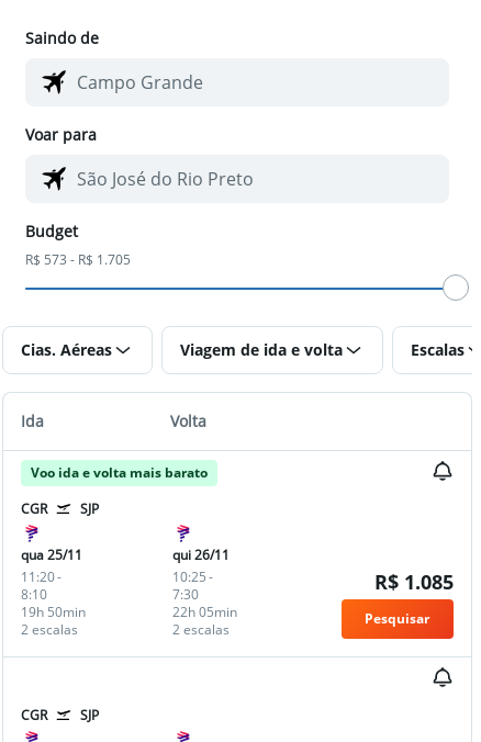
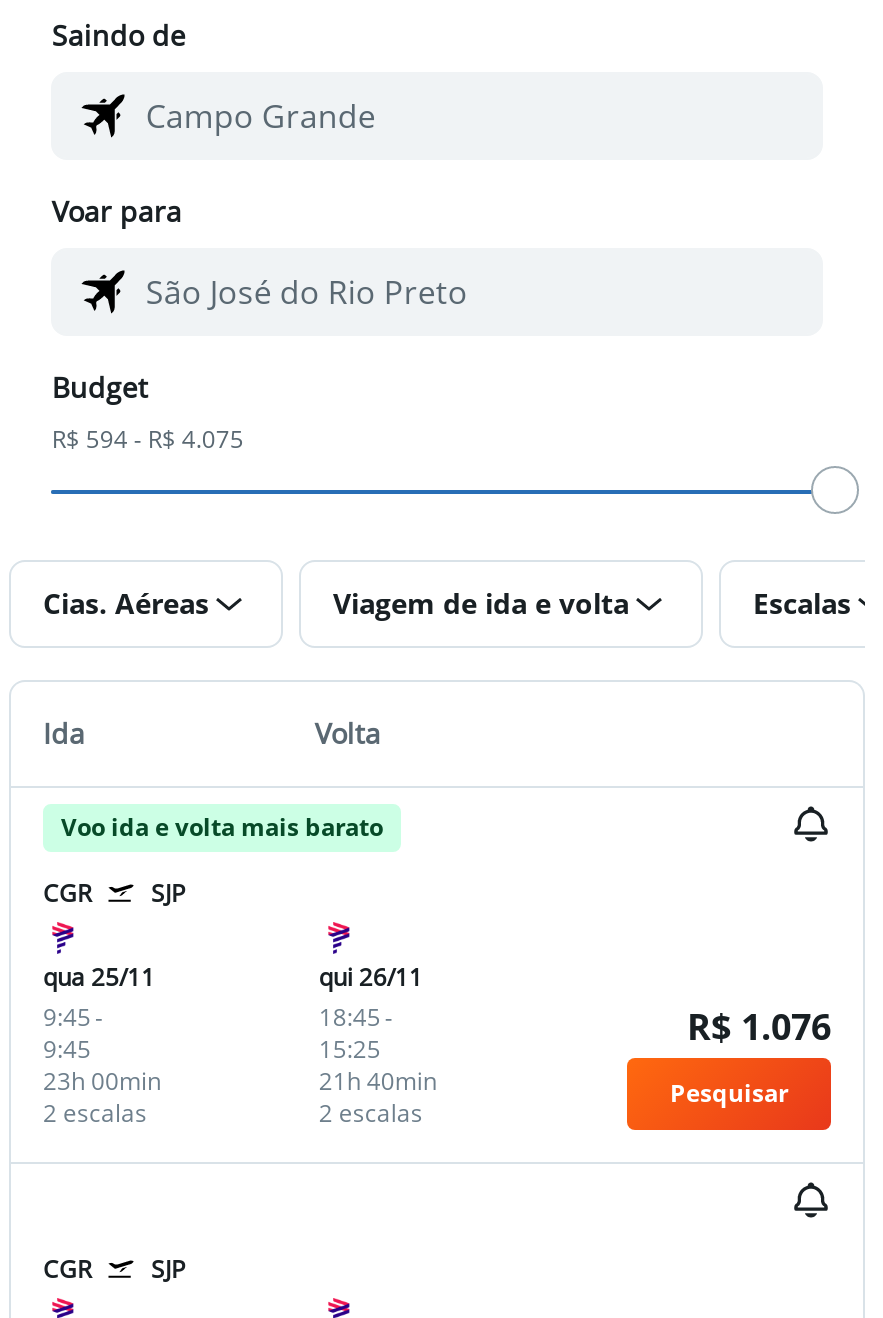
- R$ 573 - R$ 1.705
+ R$ 594 - R$ 4.075

- 11:20 -
+ 9:45 -

- 10:25 -
+ 18:45 -

- R$ 1.085
+ R$ 1.076

- 8:10
+ 9:45

- 7:30
+ 15:25

- 19h 50min
+ 23h 00min

- 22h 05min
+ 21h 40min
